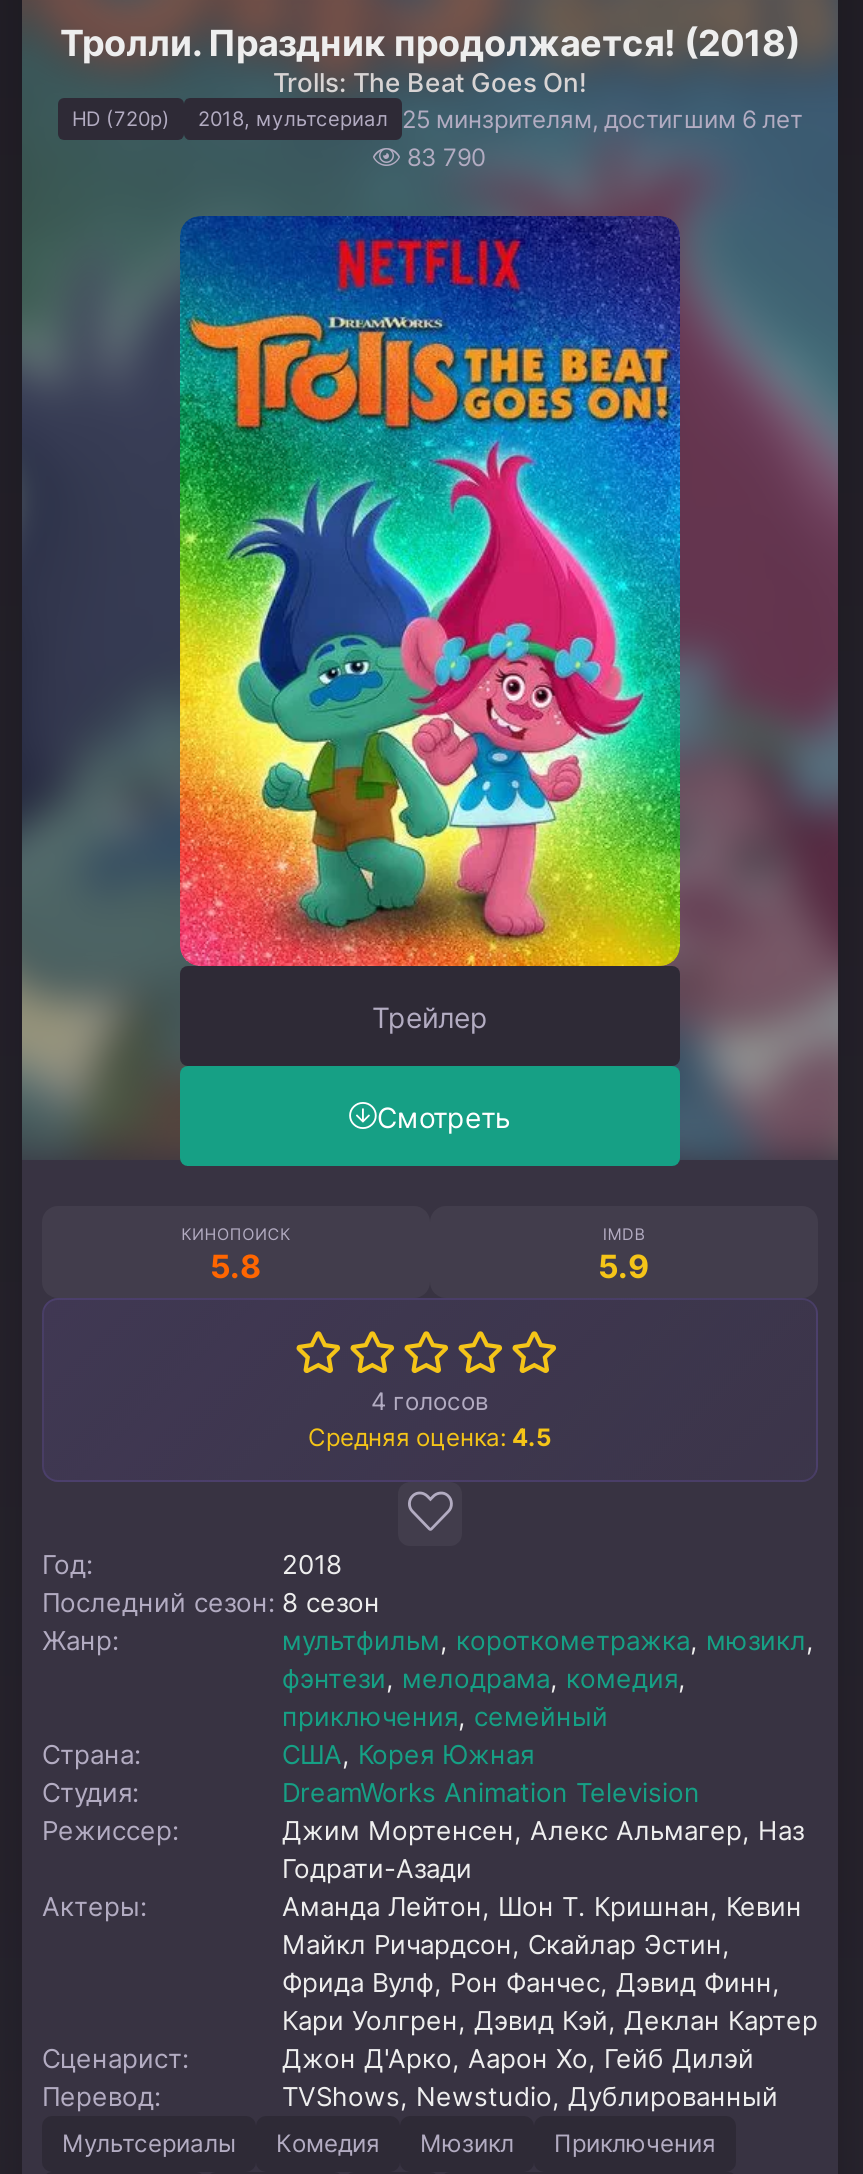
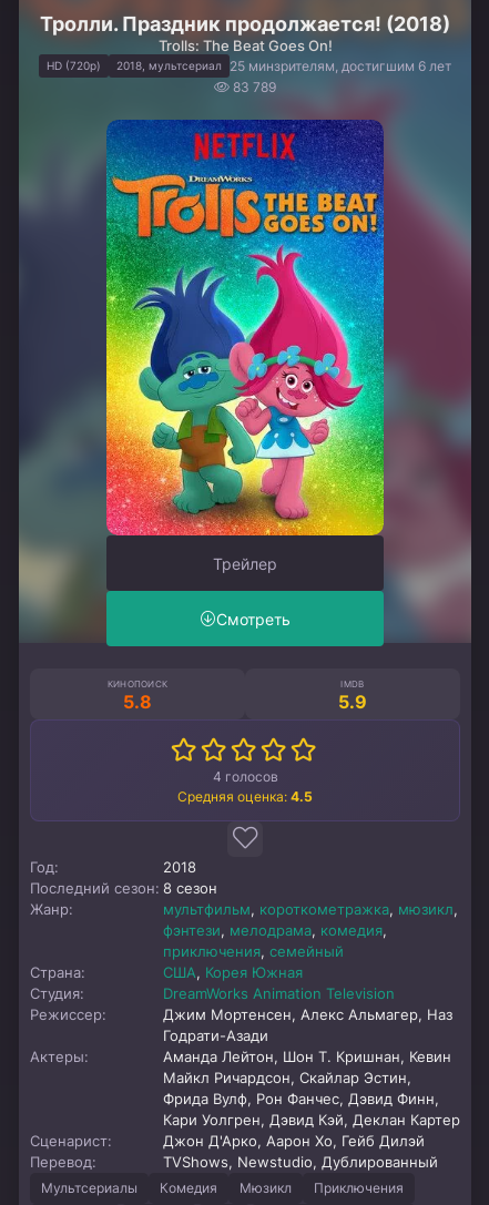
- 83 790
+ 83 789
